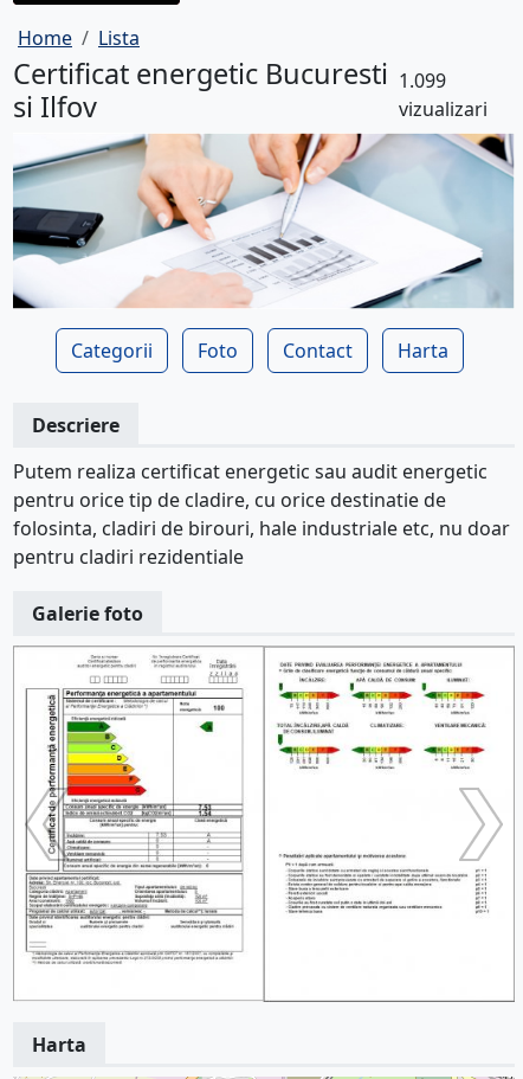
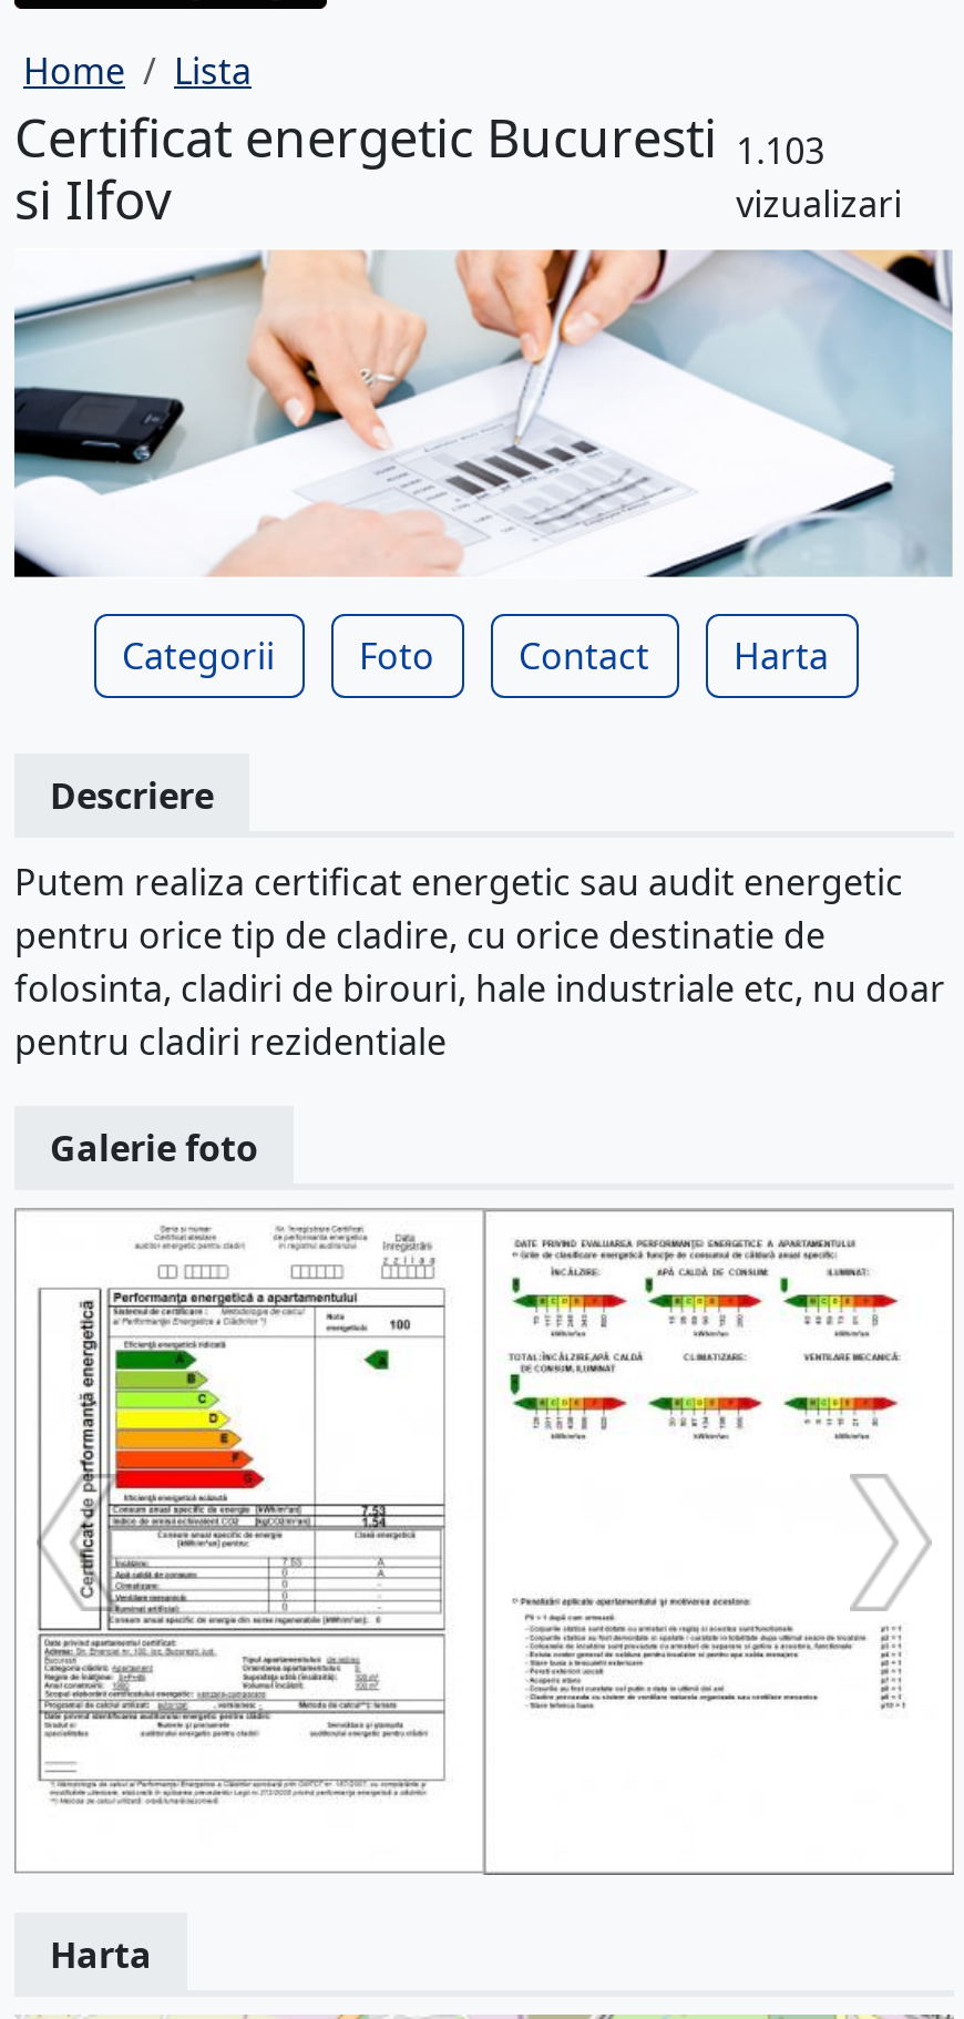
- Certificat energetic Bucuresti 1.099
+ Certificat energetic Bucuresti 1.103
